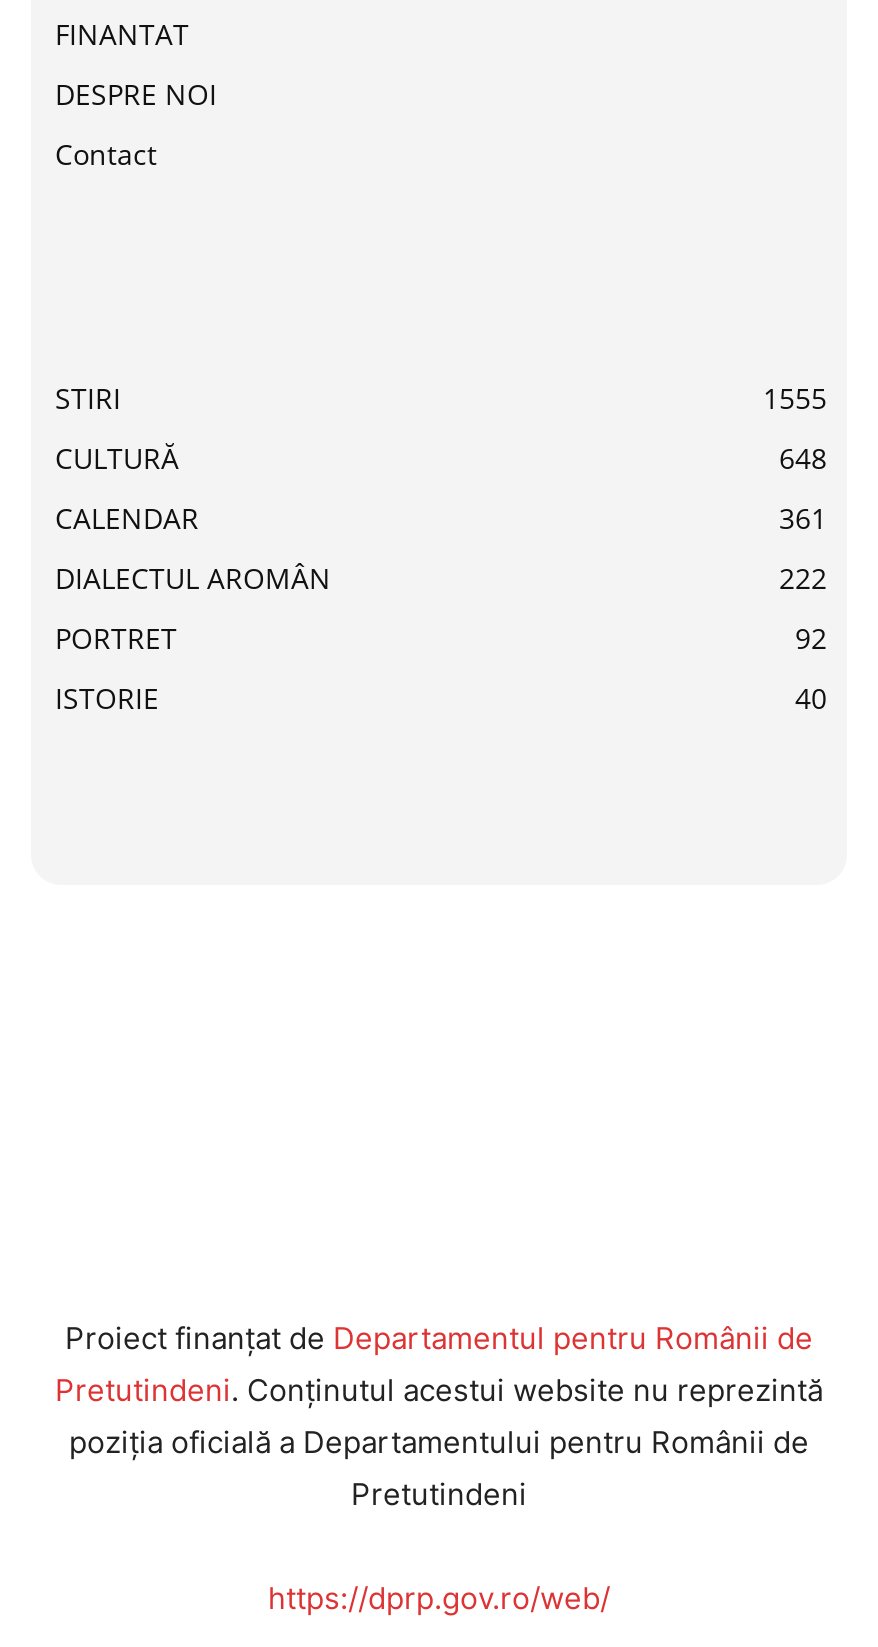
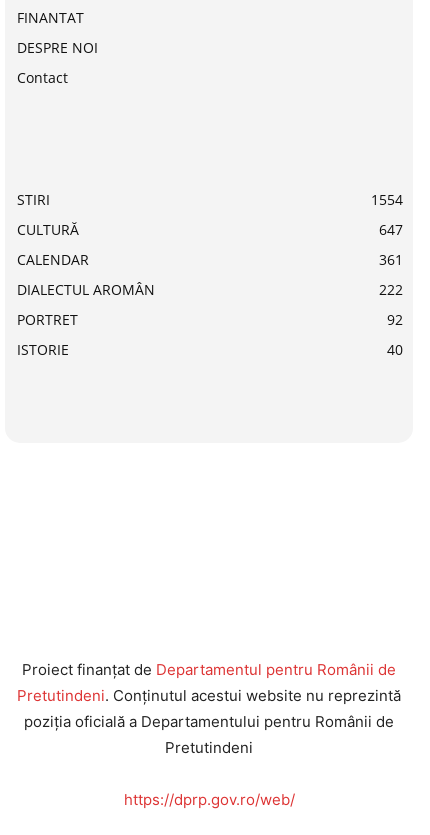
- 1555
+ 1554

- 648
+ 647
